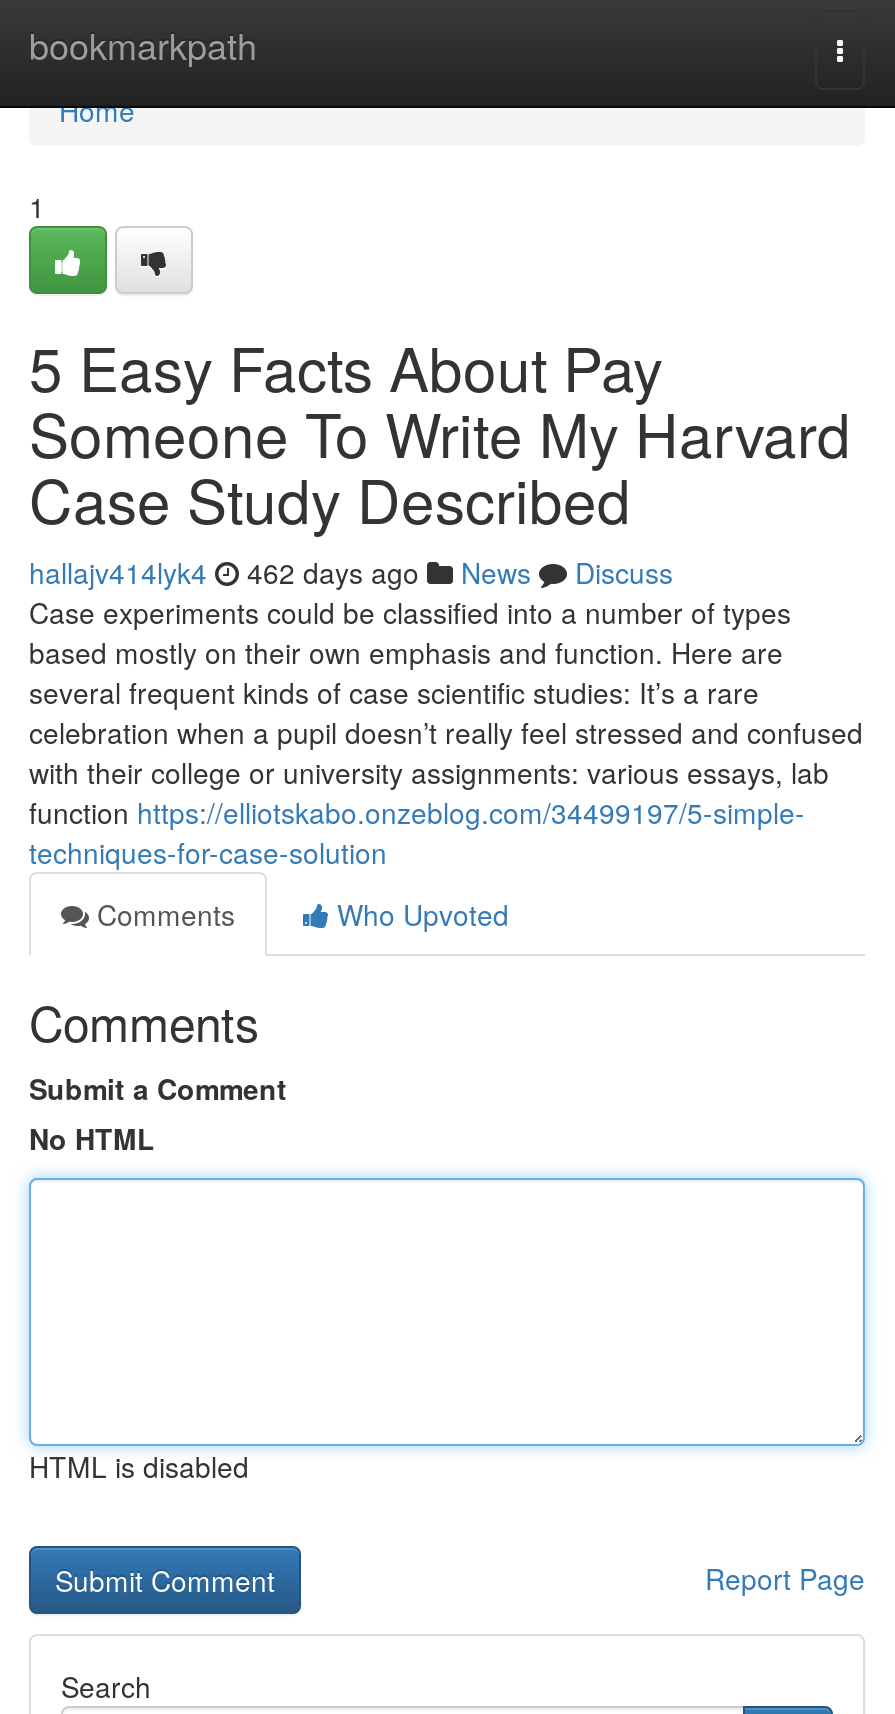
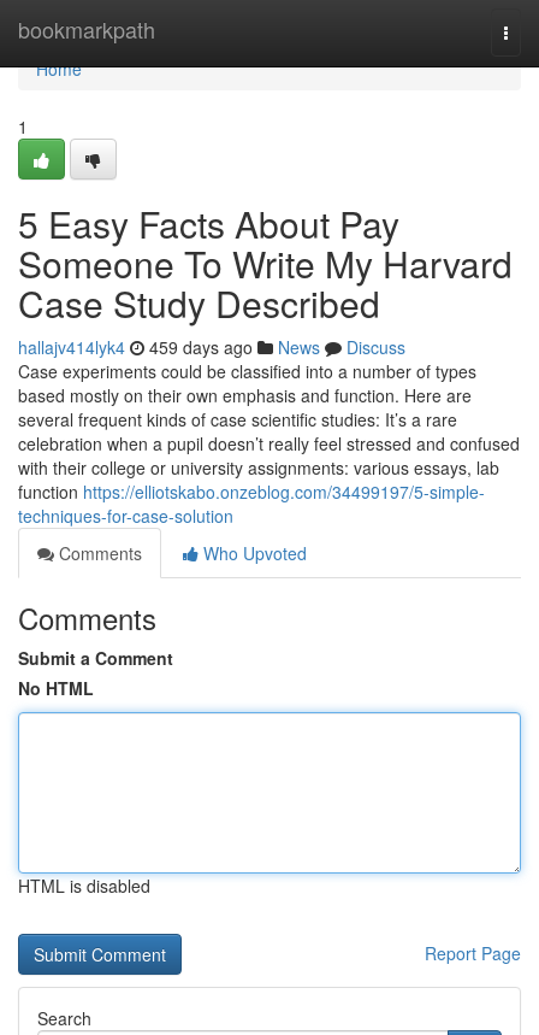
- hallajv414lyk4 462 days ago News Discuss
+ hallajv414lyk4 459 days ago News Discuss
